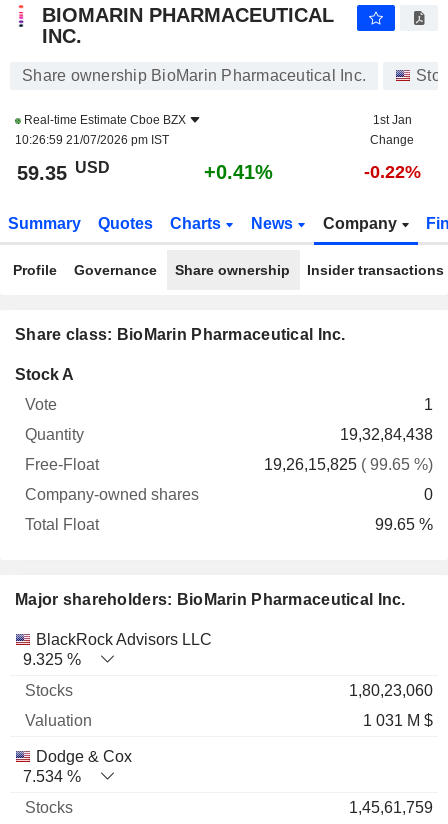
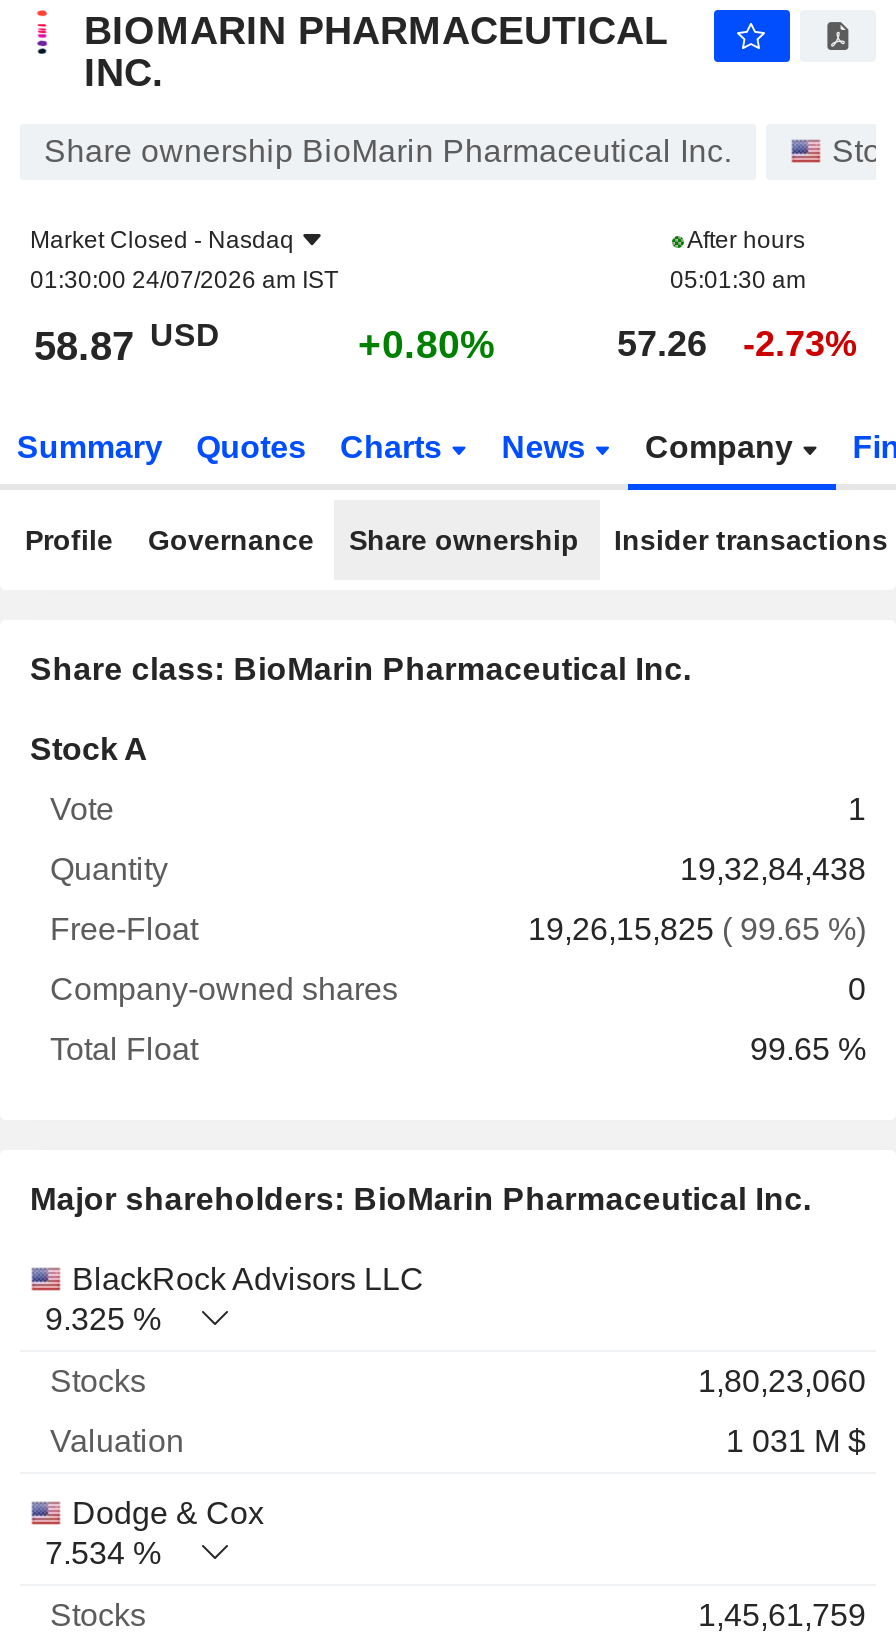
- Real-time Estimate Cboe BZX
- 10:26:59 21/07/2026 pm IST
+ Market Closed - Nasdaq
+ 01:30:00 24/07/2026 am IST

- 1st Jan
- Change
+ After hours
+ 05:01:30 am

- 59.35 USD
- +0.41%
- -0.22%
+ 58.87 USD
+ +0.80%
+ 57.26
+ -2.73%
